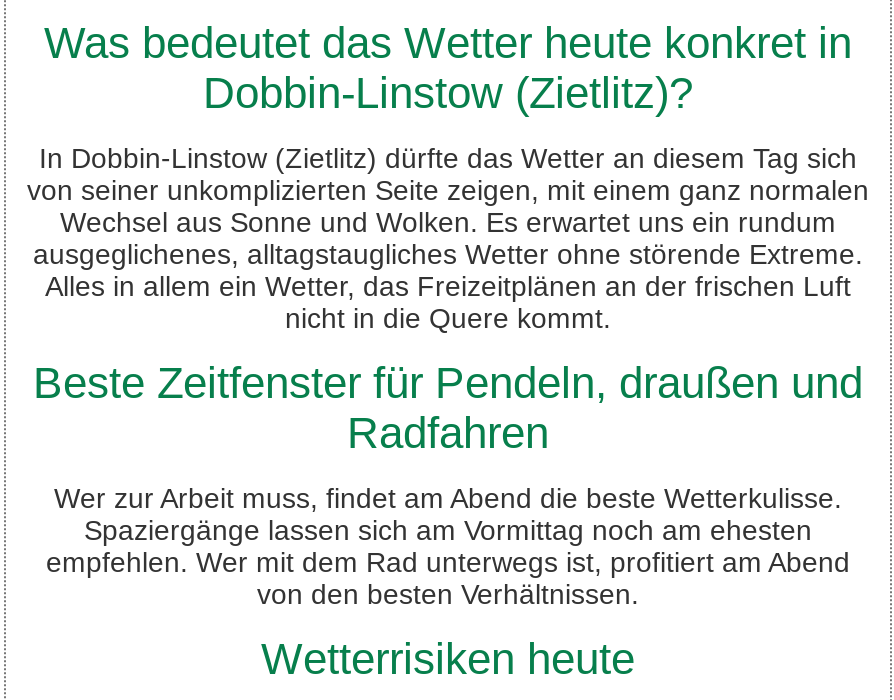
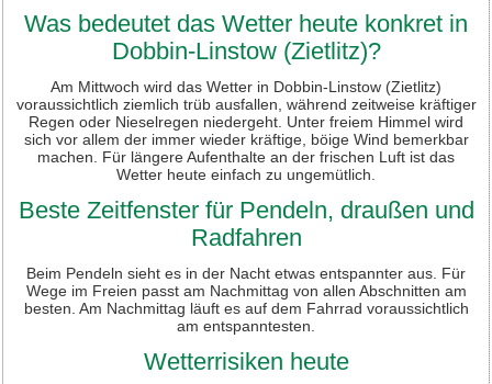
- In Dobbin-Linstow (Zietlitz) dürfte das Wetter an diesem Tag sich
- von seiner unkomplizierten Seite zeigen, mit einem ganz normalen
- Wechsel aus Sonne und Wolken. Es erwartet uns ein rundum
- ausgeglichenes, alltagstaugliches Wetter ohne störende Extreme.
- Alles in allem ein Wetter, das Freizeitplänen an der frischen Luft
- nicht in die Quere kommt.
+ Am Mittwoch wird das Wetter in Dobbin-Linstow (Zietlitz)
+ voraussichtlich ziemlich trüb ausfallen, während zeitweise kräftiger
+ Regen oder Nieselregen niedergeht. Unter freiem Himmel wird
+ sich vor allem der immer wieder kräftige, böige Wind bemerkbar
+ machen. Für längere Aufenthalte an der frischen Luft ist das
+ Wetter heute einfach zu ungemütlich.

- Wer zur Arbeit muss, findet am Abend die beste Wetterkulisse.
- Spaziergänge lassen sich am Vormittag noch am ehesten
- empfehlen. Wer mit dem Rad unterwegs ist, profitiert am Abend
- von den besten Verhältnissen.
+ Beim Pendeln sieht es in der Nacht etwas entspannter aus. Für
+ Wege im Freien passt am Nachmittag von allen Abschnitten am
+ besten. Am Nachmittag läuft es auf dem Fahrrad voraussichtlich
+ am entspanntesten.
